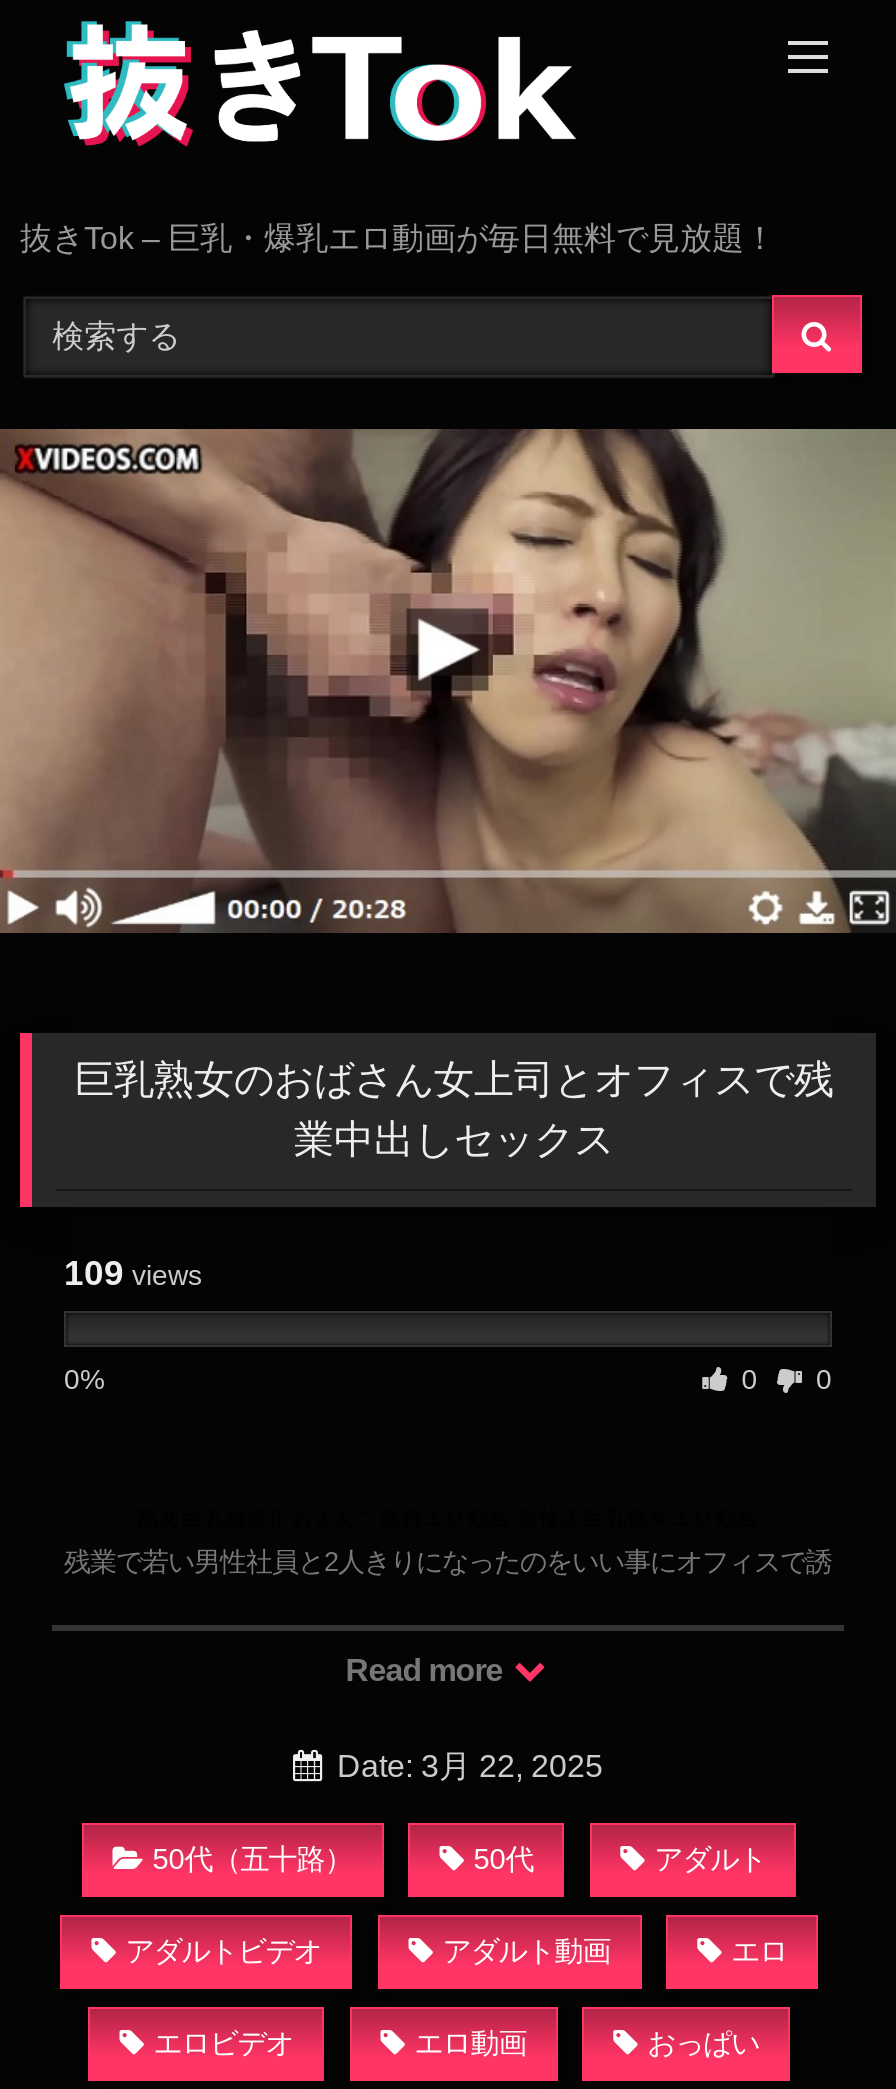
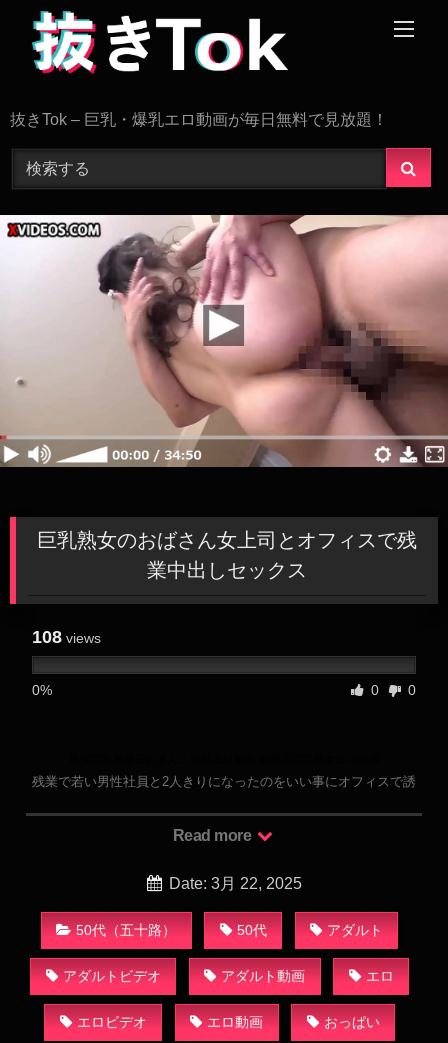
- [image]
+ [image]

- 109 views
+ 108 views
